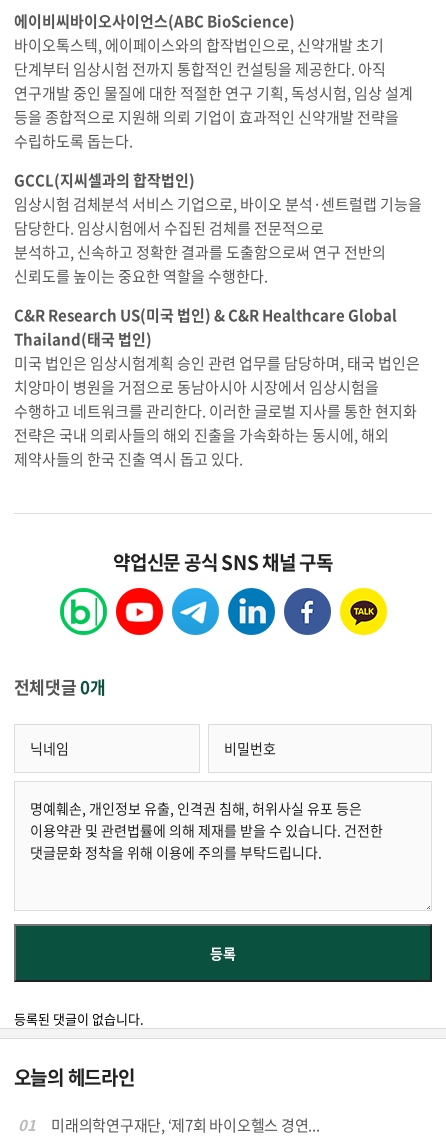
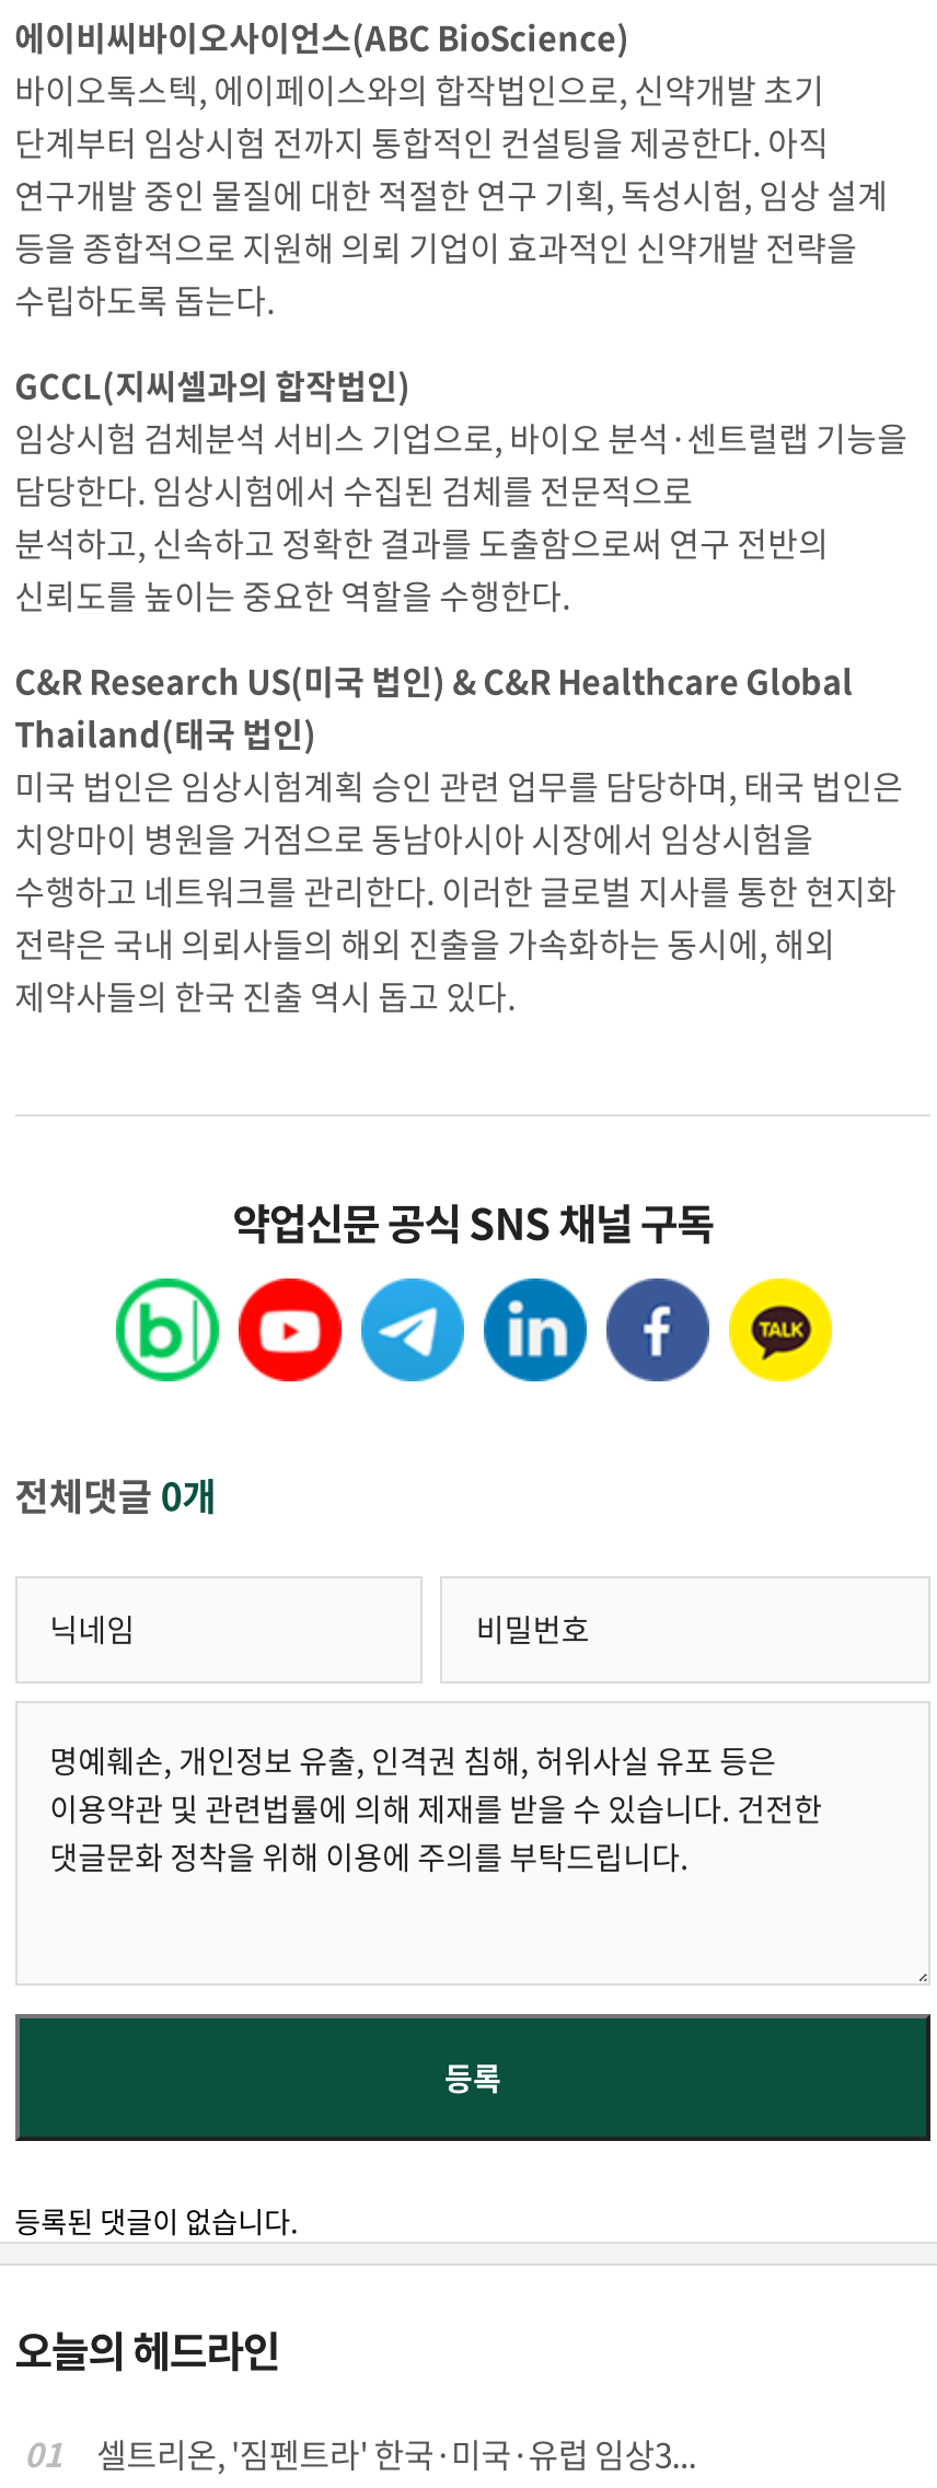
- 미래의학연구재단, ‘제7회 바이오헬스 경연...
+ 셀트리온, '짐펜트라' 한국·미국·유럽 임상3...
